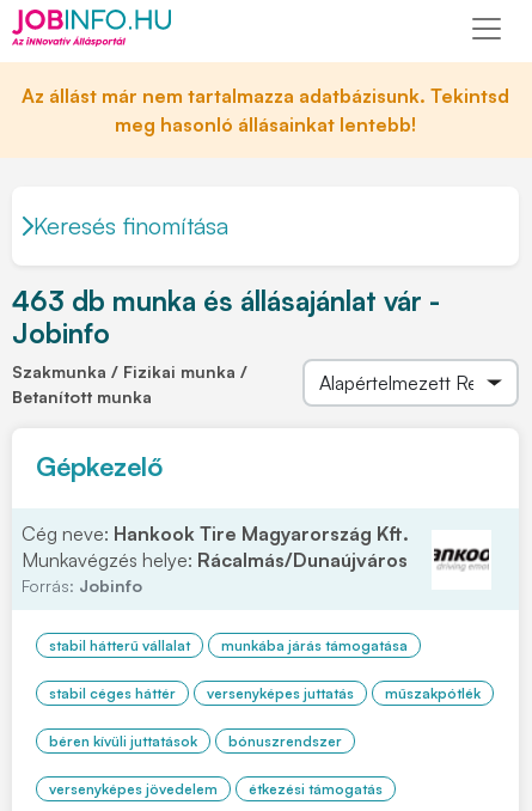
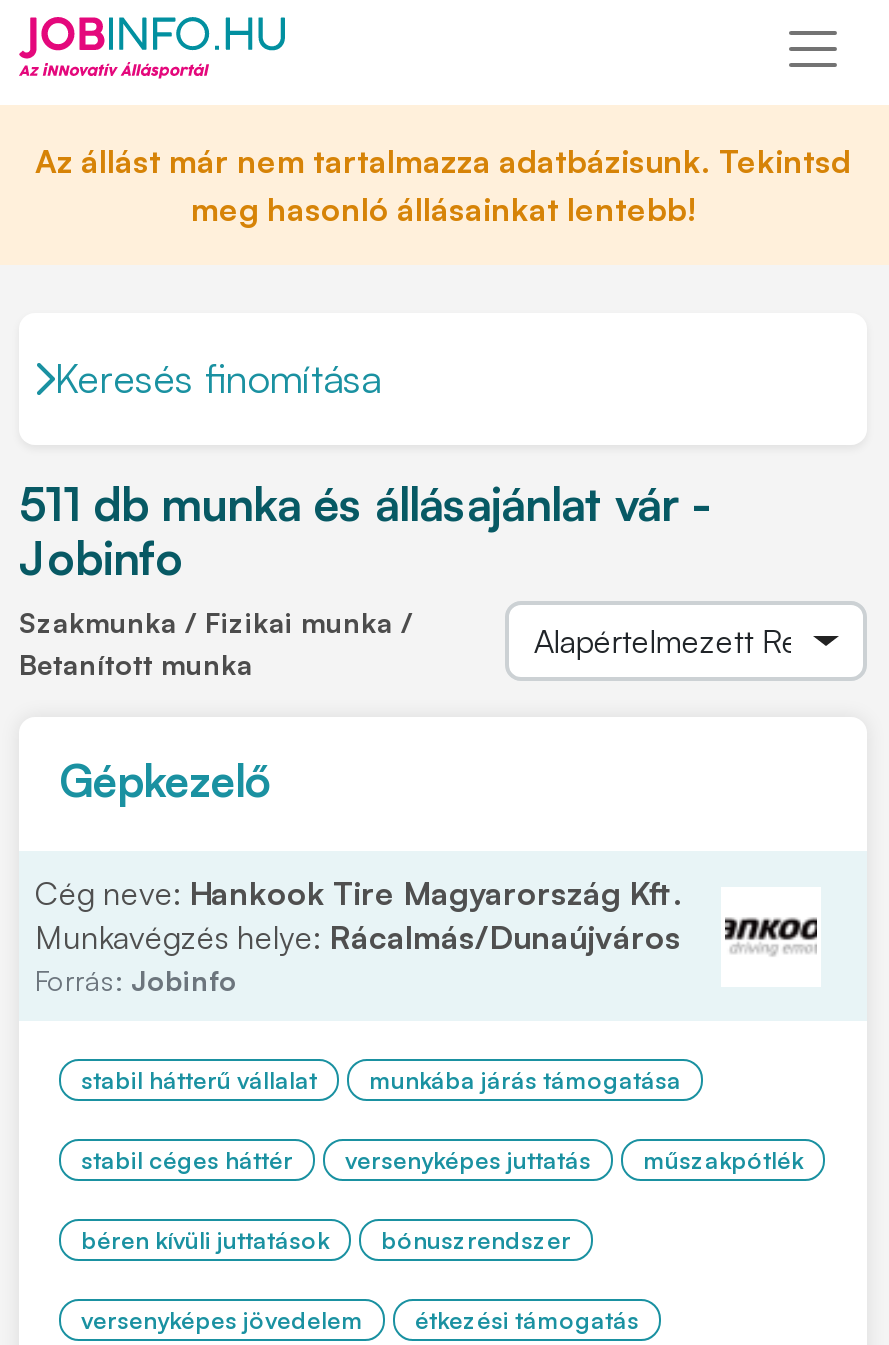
- 463 db munka és állásajánlat vár -
+ 511 db munka és állásajánlat vár -
